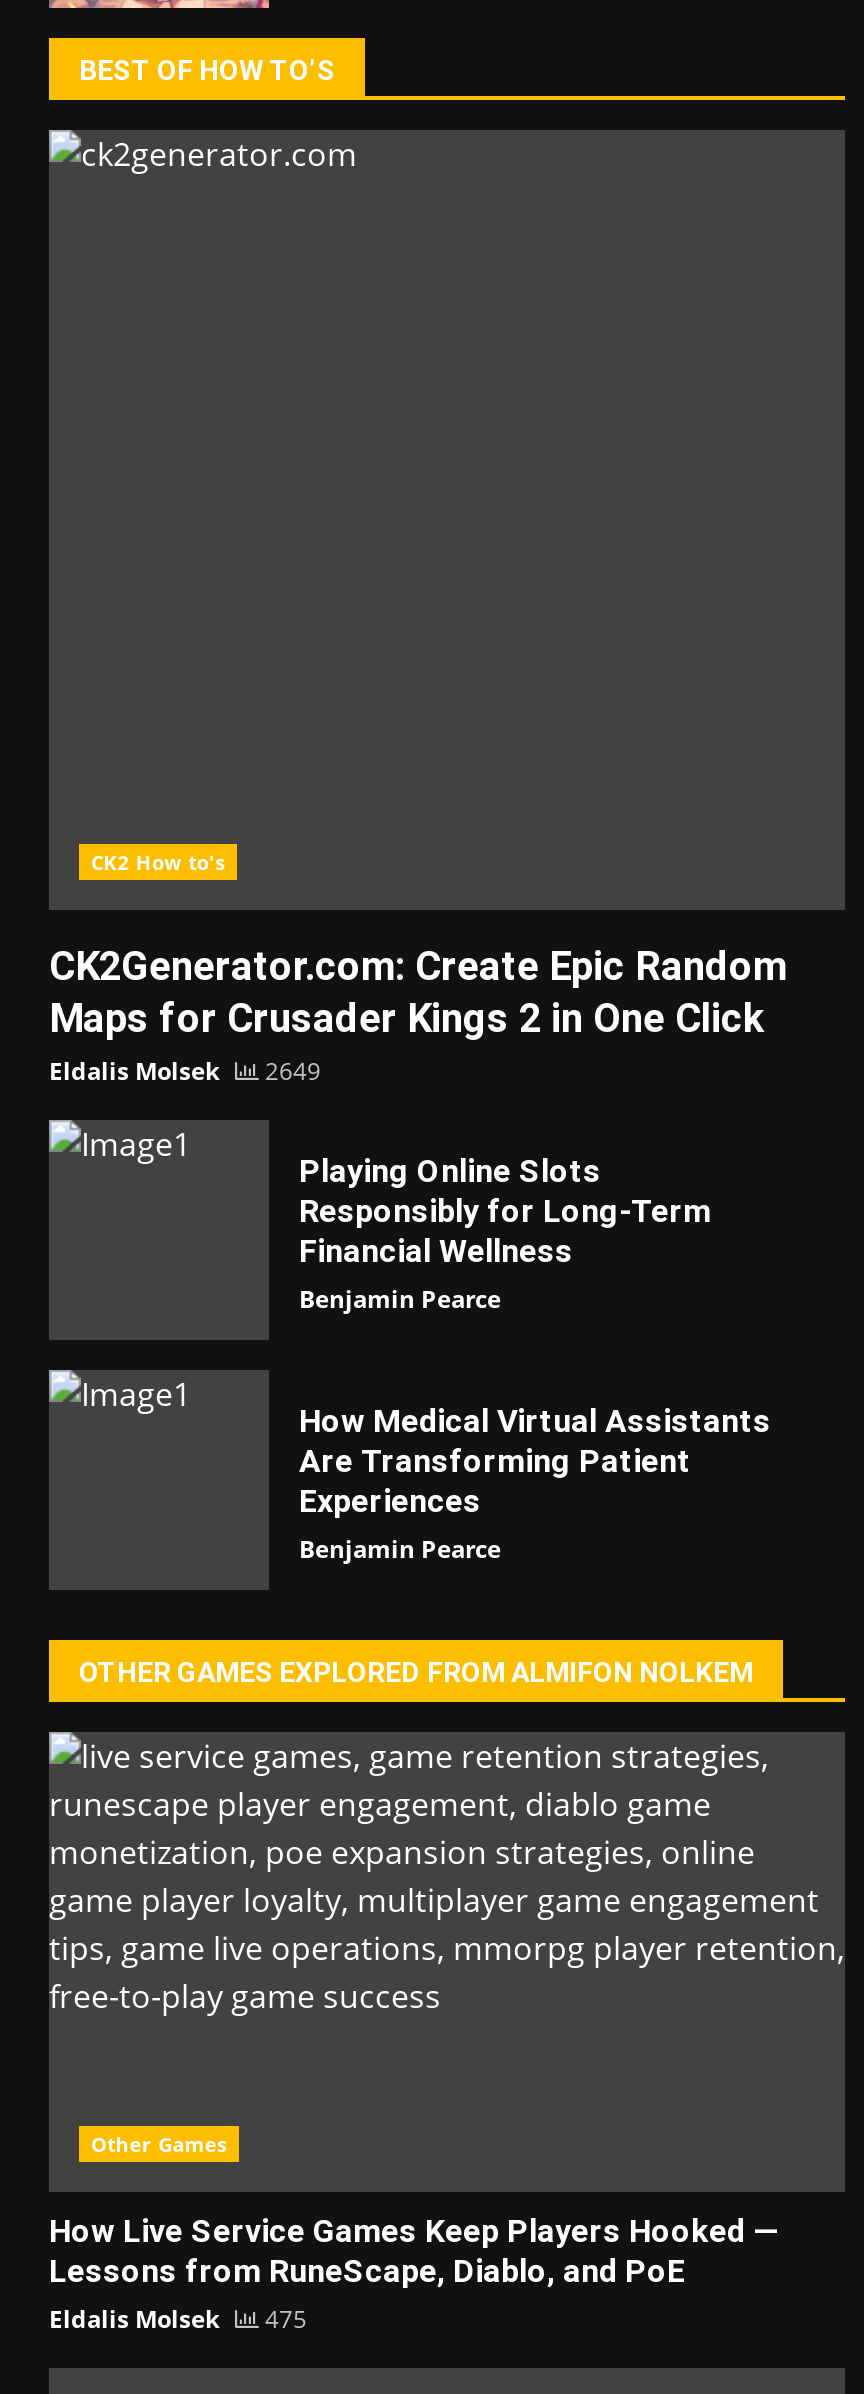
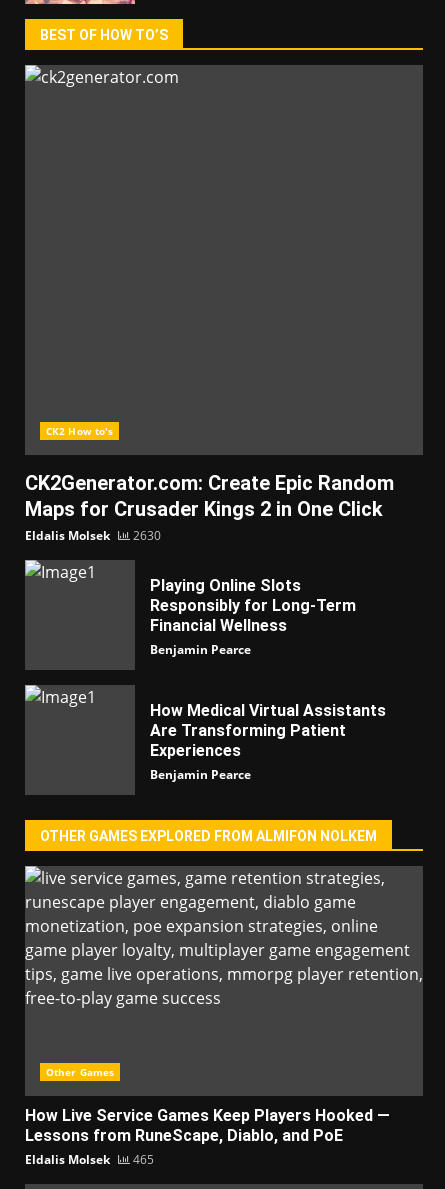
- Eldalis Molsek 2649
+ Eldalis Molsek 2630

- Eldalis Molsek 475
+ Eldalis Molsek 465
